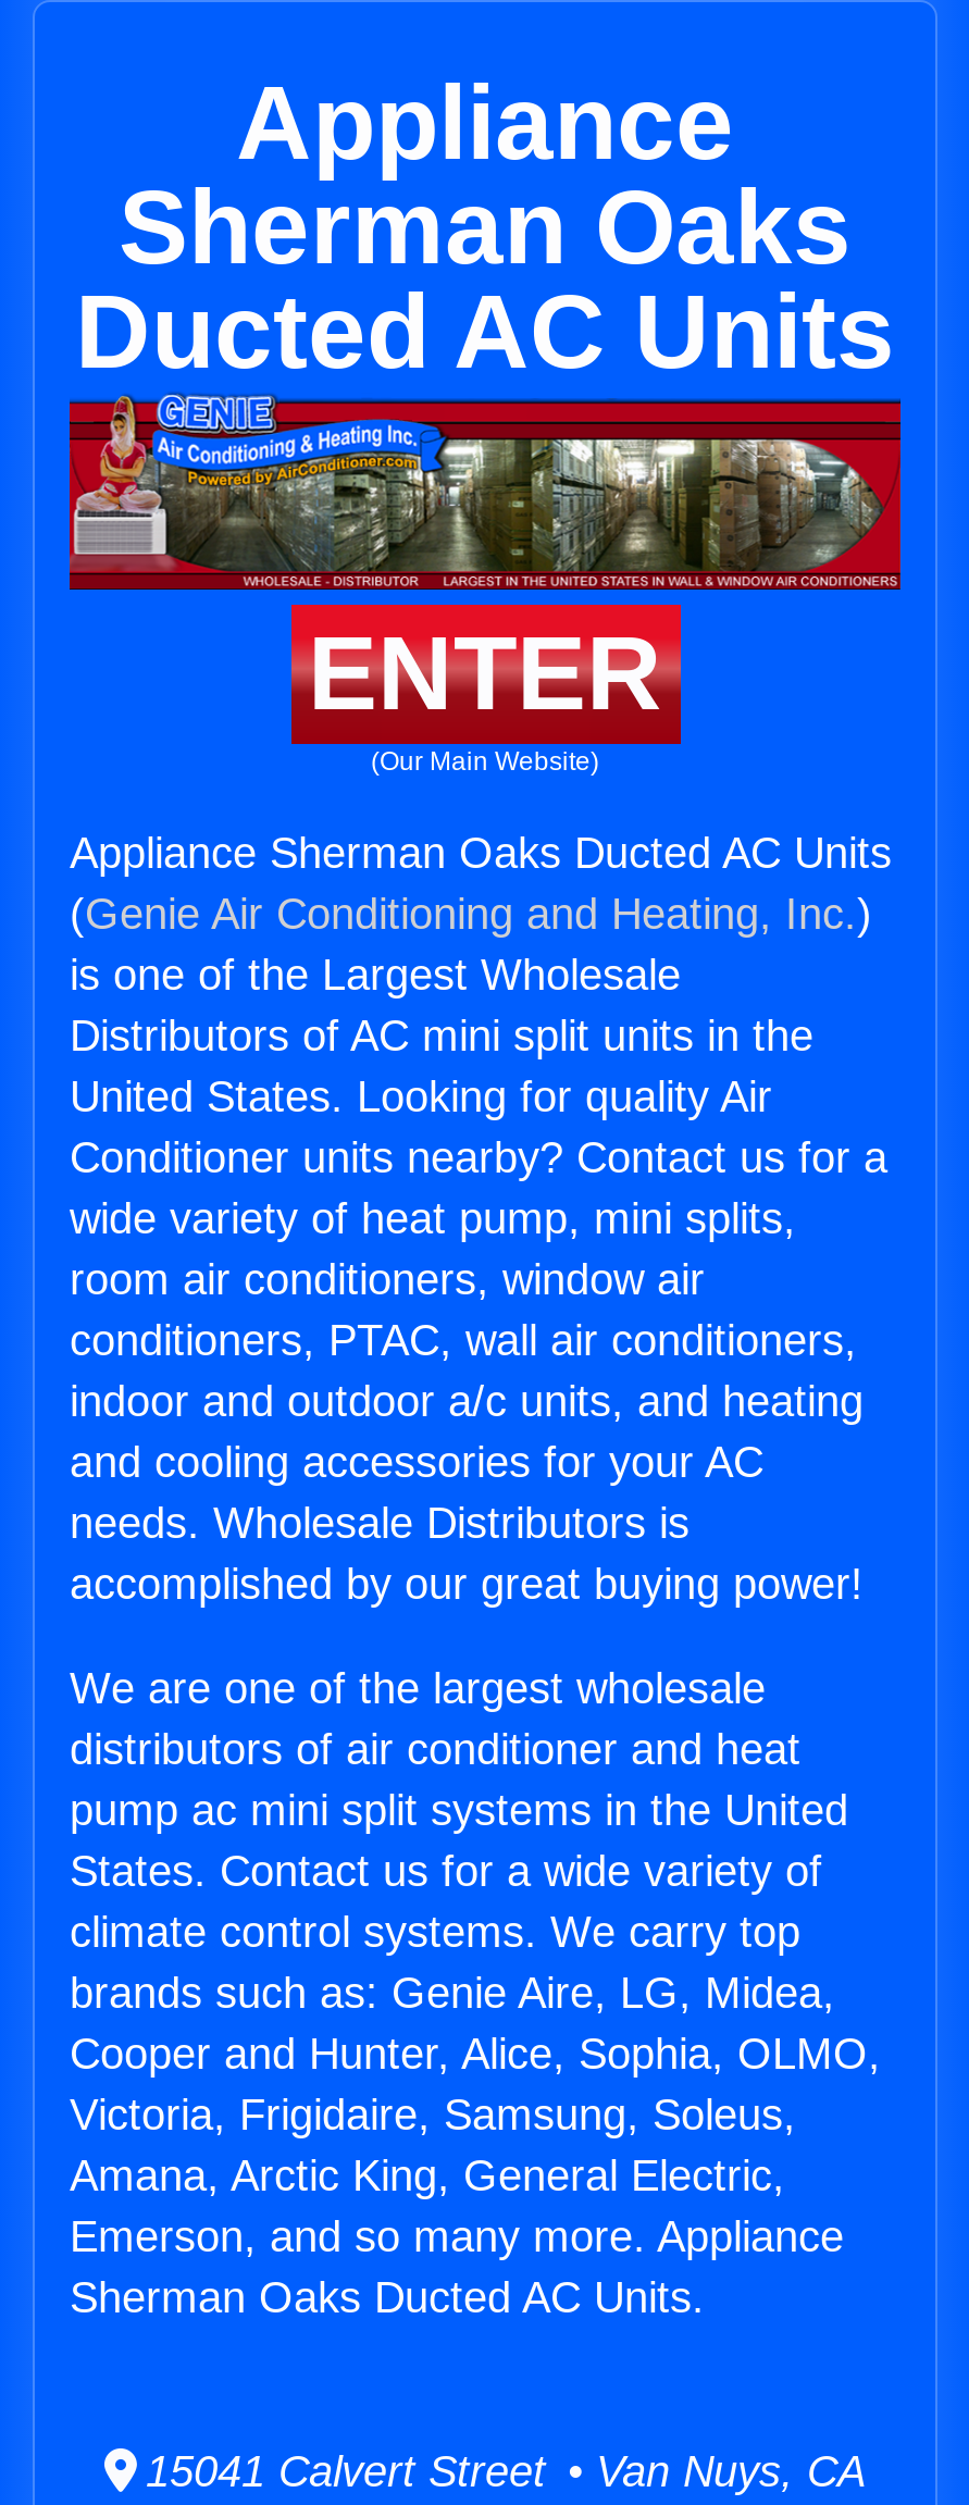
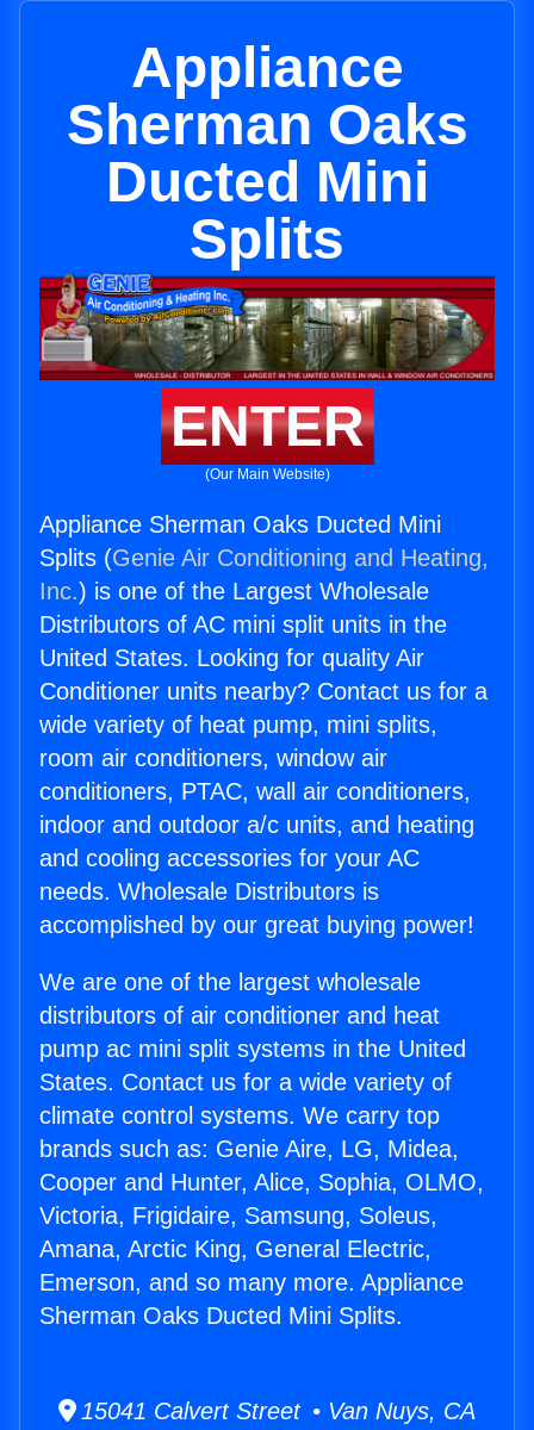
- Ducted AC Units
+ Ducted Mini
+ Splits

- Appliance Sherman Oaks Ducted AC Units
- (Genie Air Conditioning and Heating, Inc.)
- is one of the Largest Wholesale
+ Appliance Sherman Oaks Ducted Mini
+ Splits (Genie Air Conditioning and Heating,
+ Inc.) is one of the Largest Wholesale

- Sherman Oaks Ducted AC Units.
+ Sherman Oaks Ducted Mini Splits.
